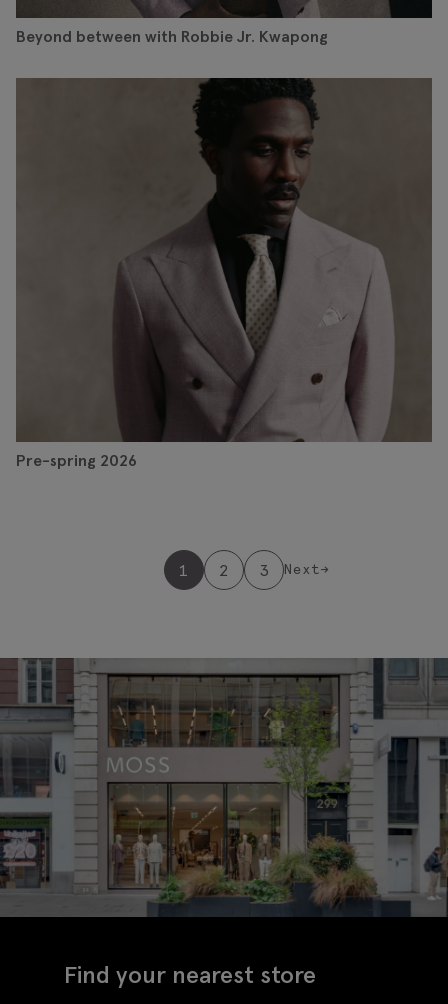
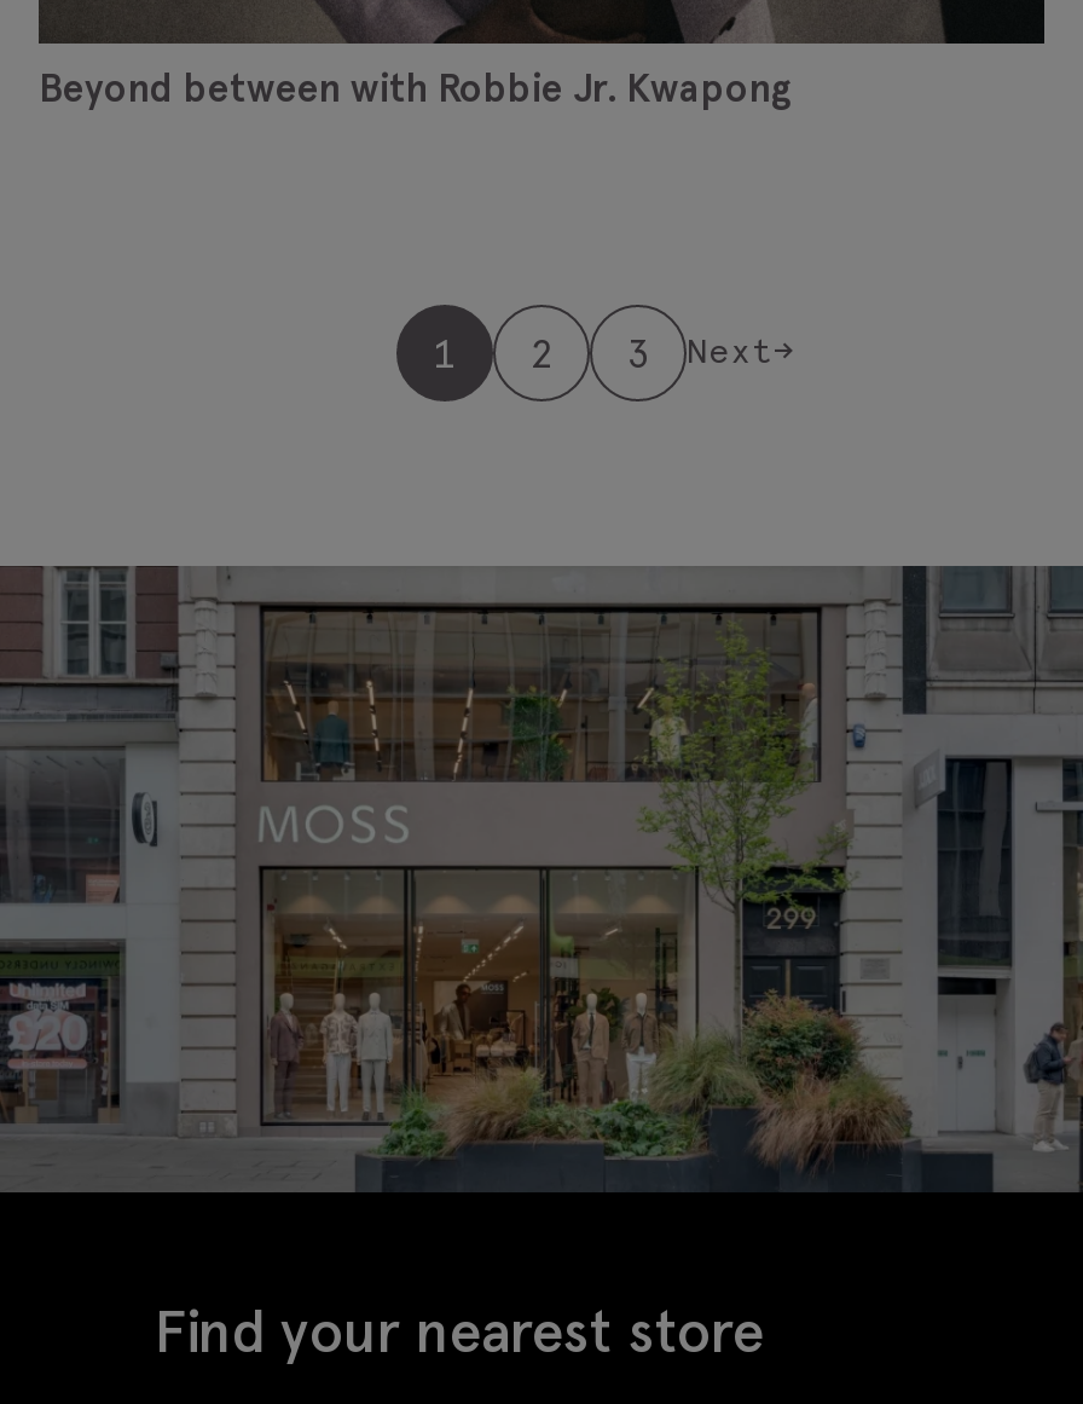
- [image]
- Pre-spring 2026
